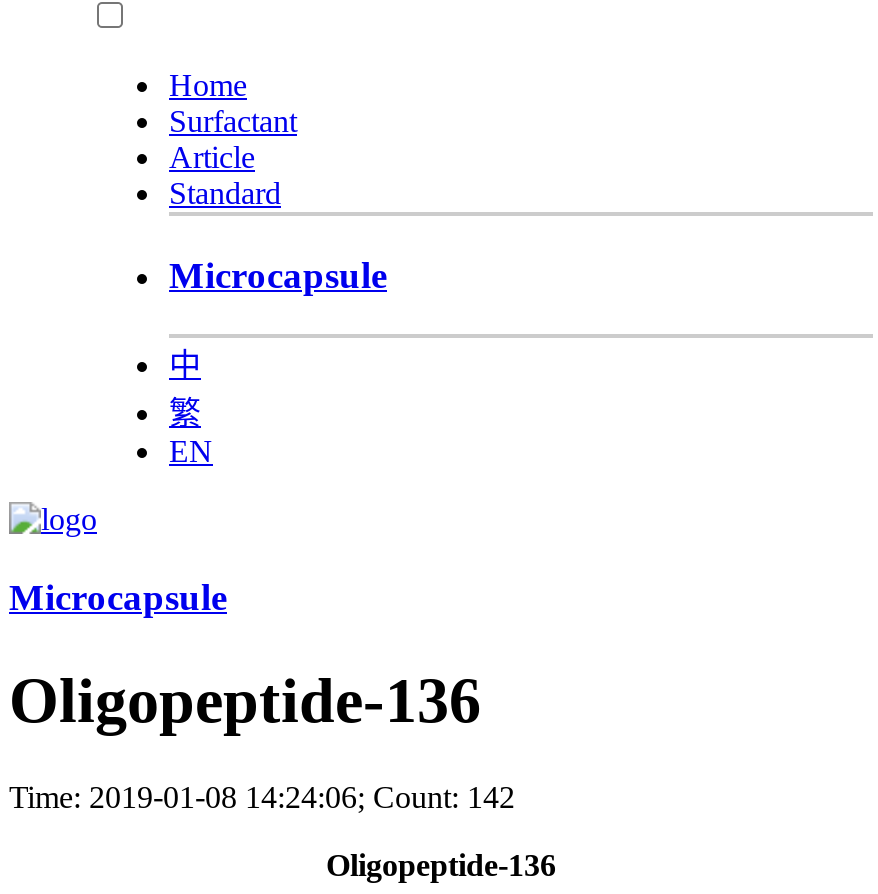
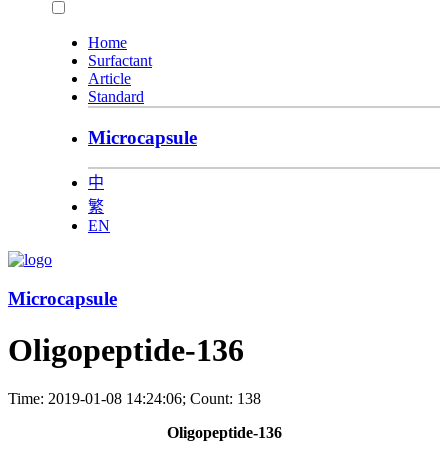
- Time: 2019-01-08 14:24:06; Count: 142
+ Time: 2019-01-08 14:24:06; Count: 138
